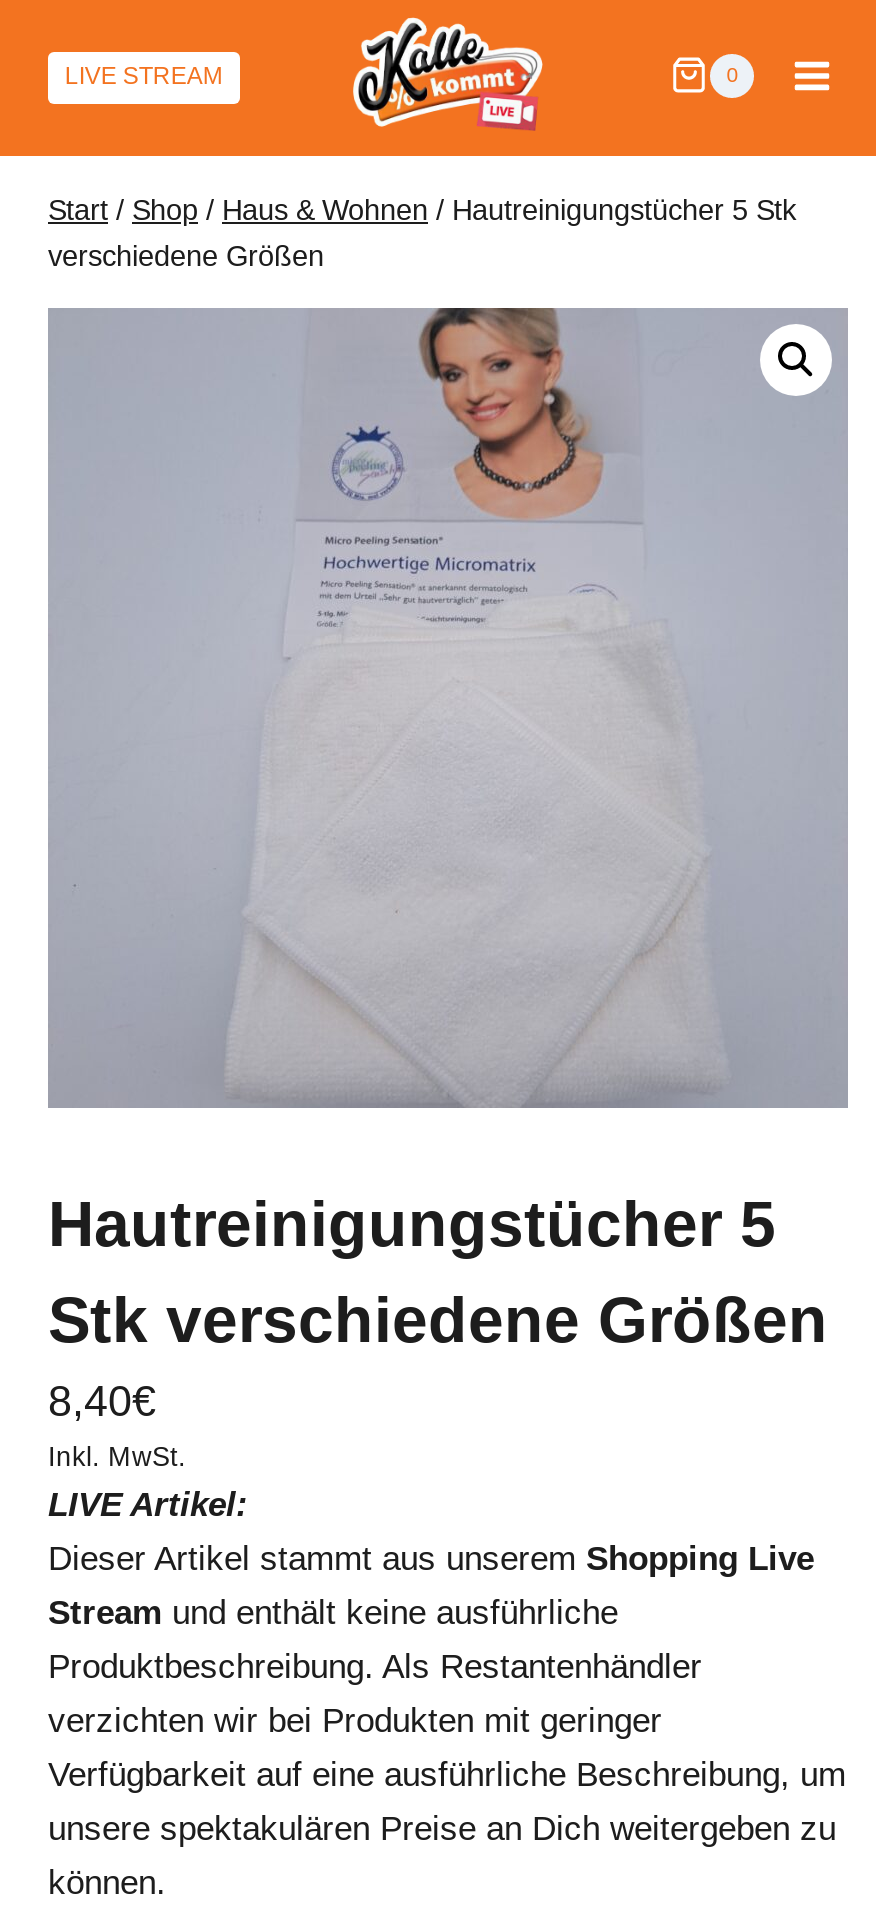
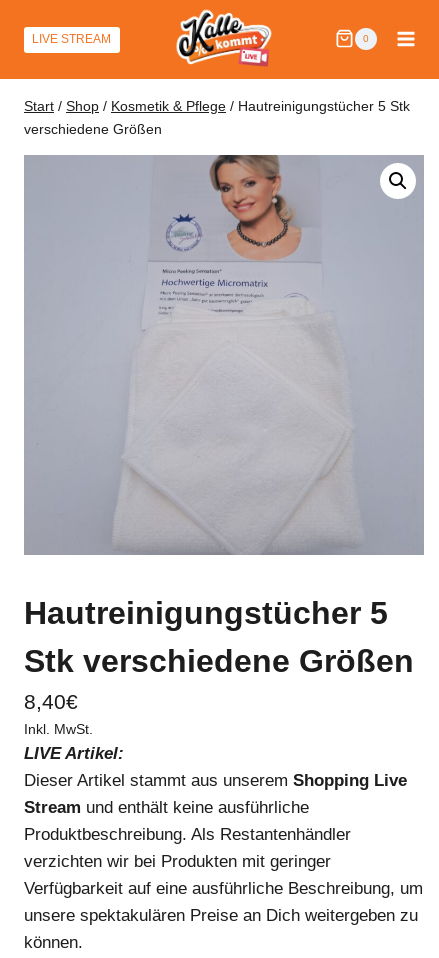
- Start / Shop / Haus & Wohnen / Hautreinigungstücher 5 Stk
+ Start / Shop / Kosmetik & Pflege / Hautreinigungstücher 5 Stk
